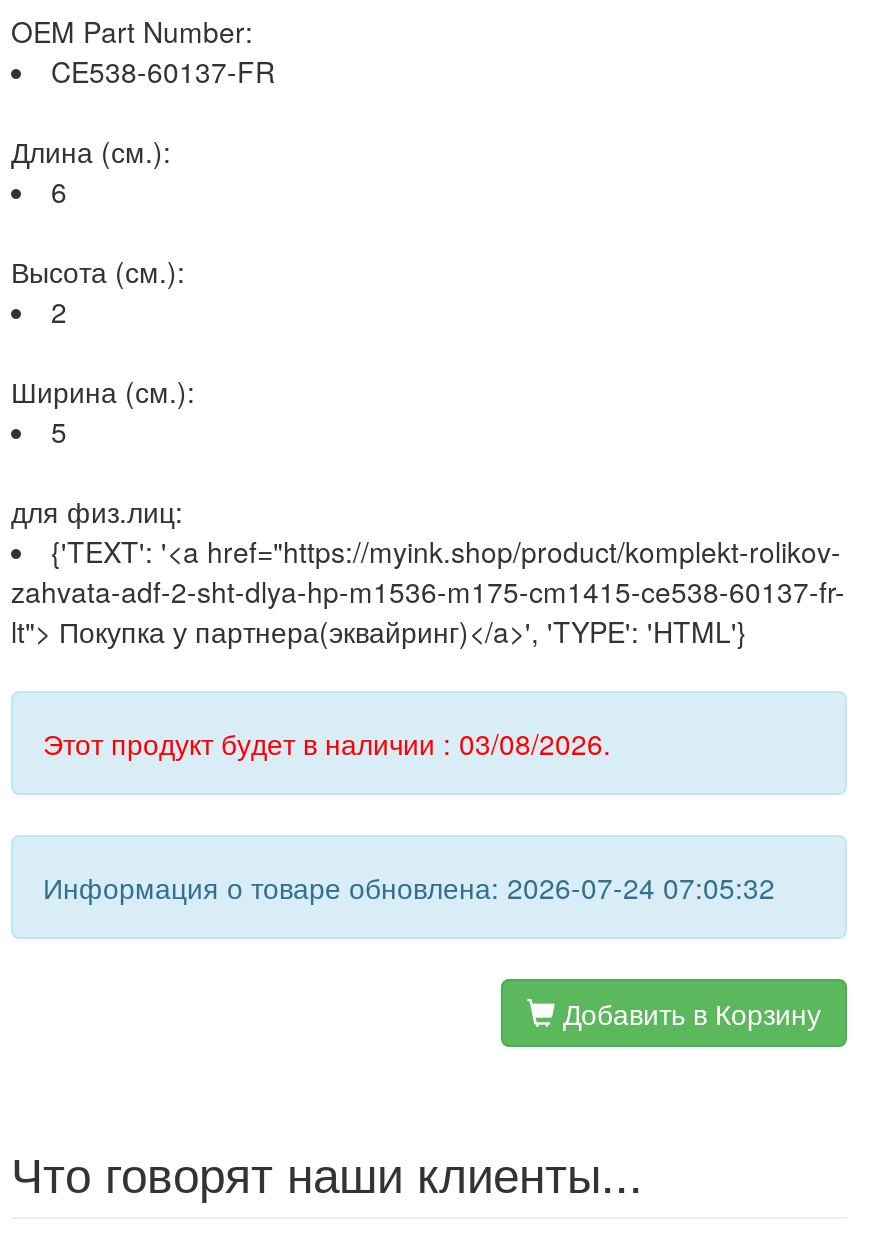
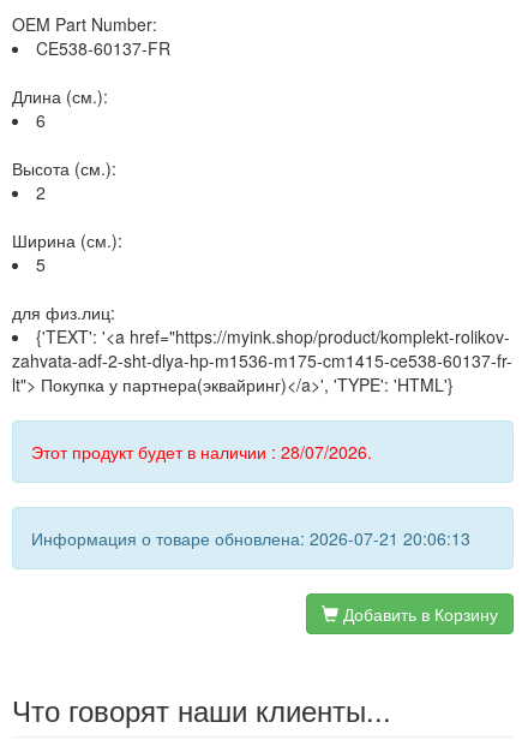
- Этот продукт будет в наличии : 03/08/2026.
+ Этот продукт будет в наличии : 28/07/2026.

- Информация о товаре обновлена: 2026-07-24 07:05:32
+ Информация о товаре обновлена: 2026-07-21 20:06:13
